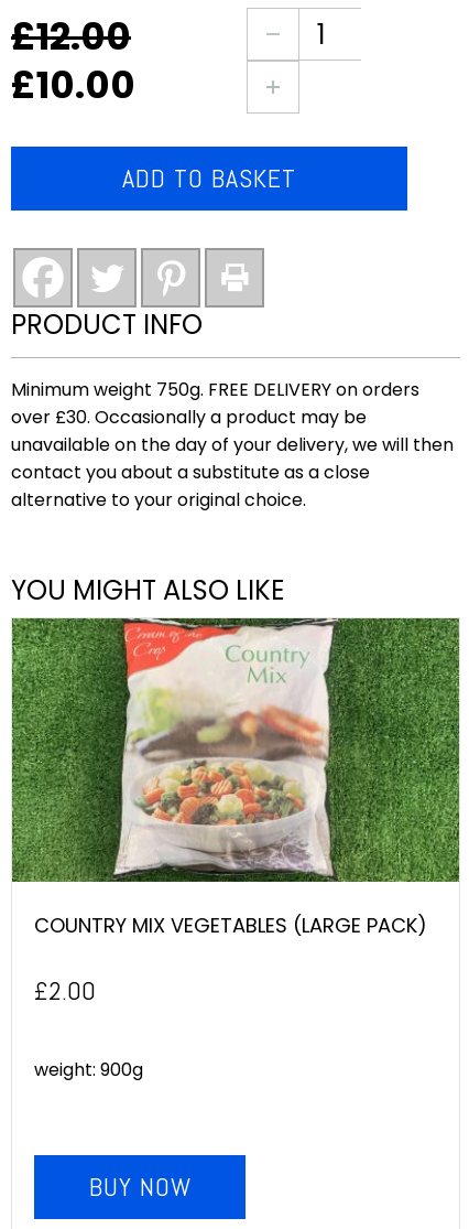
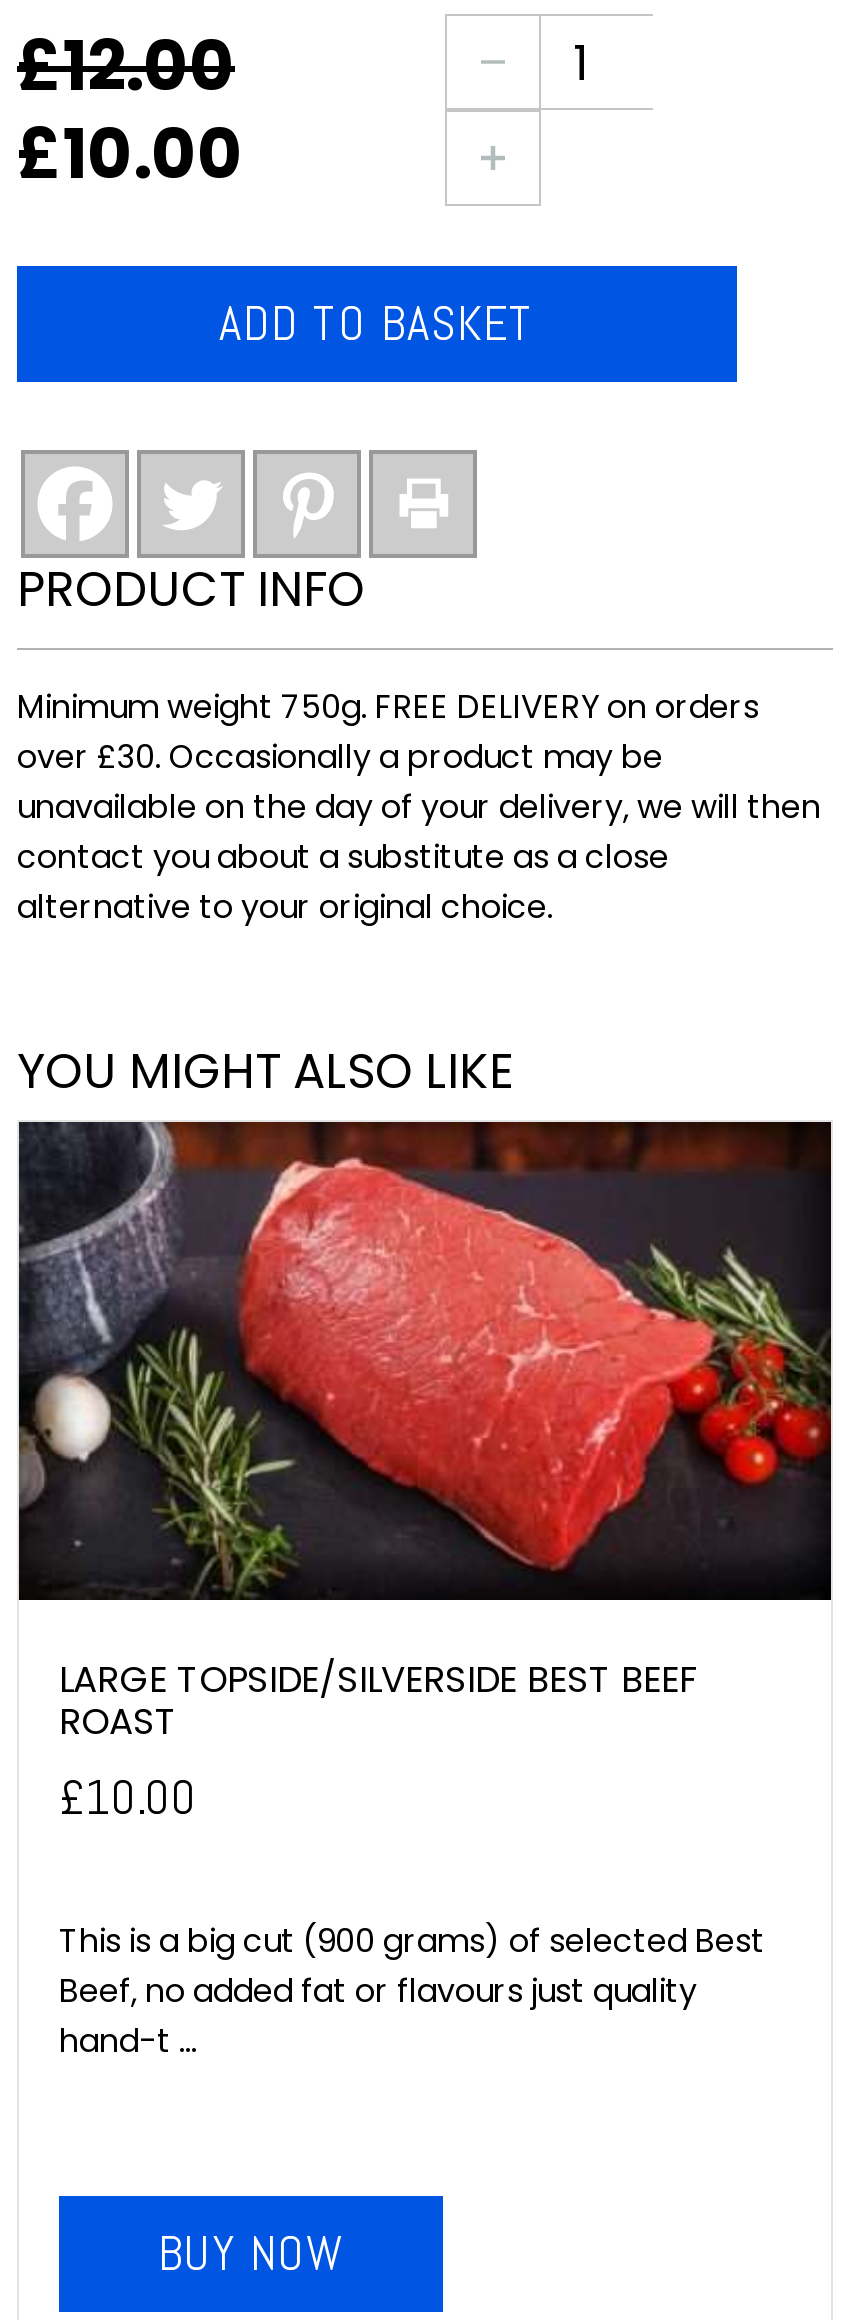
- [image]
- COUNTRY MIX VEGETABLES (LARGE PACK)
- £2.00
- weight: 900g
+ [image]
+ LARGE TOPSIDE/SILVERSIDE BEST BEEF
+ ROAST
+ £10.00
+ This is a big cut (900 grams) of selected Best
+ Beef, no added fat or flavours just quality
+ hand-t ...
